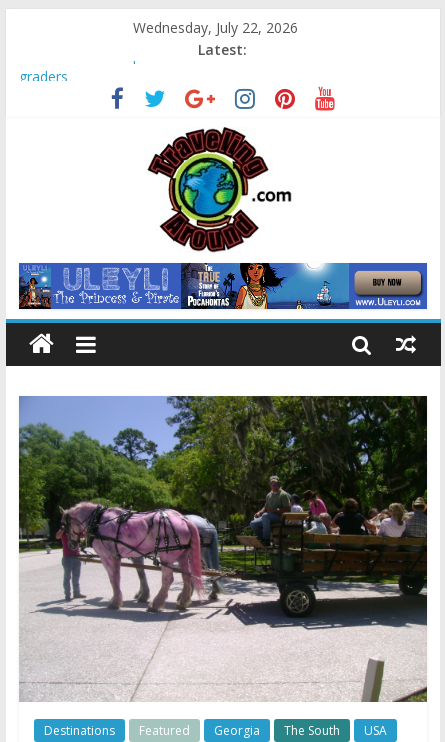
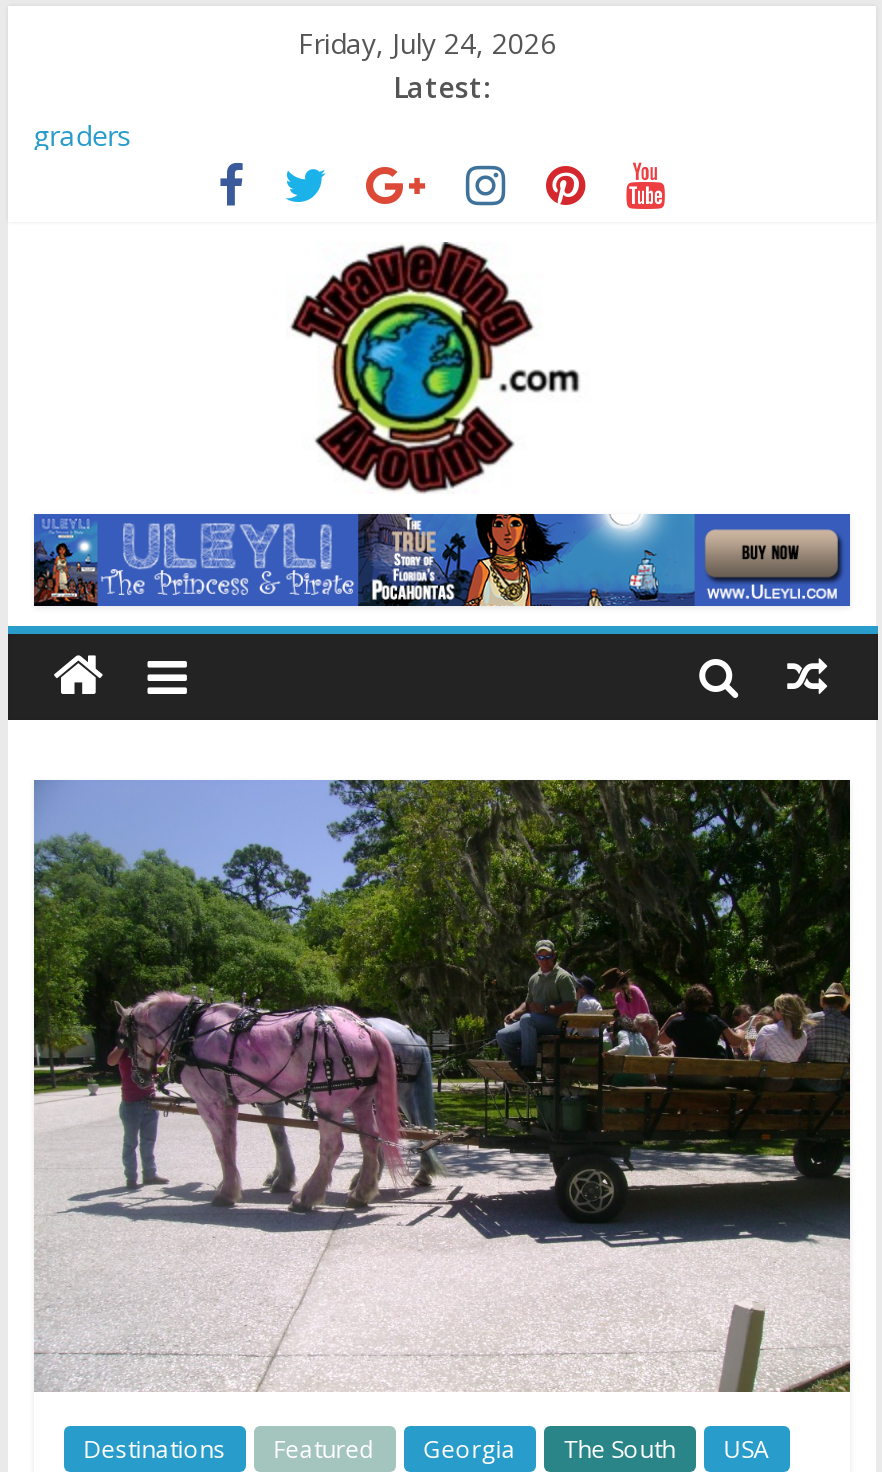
- Wednesday, July 22, 2026
+ Friday, July 24, 2026
